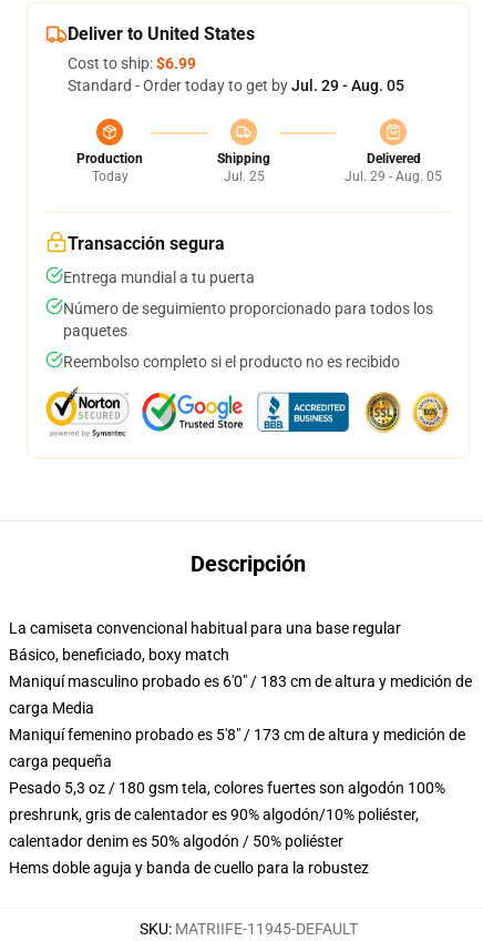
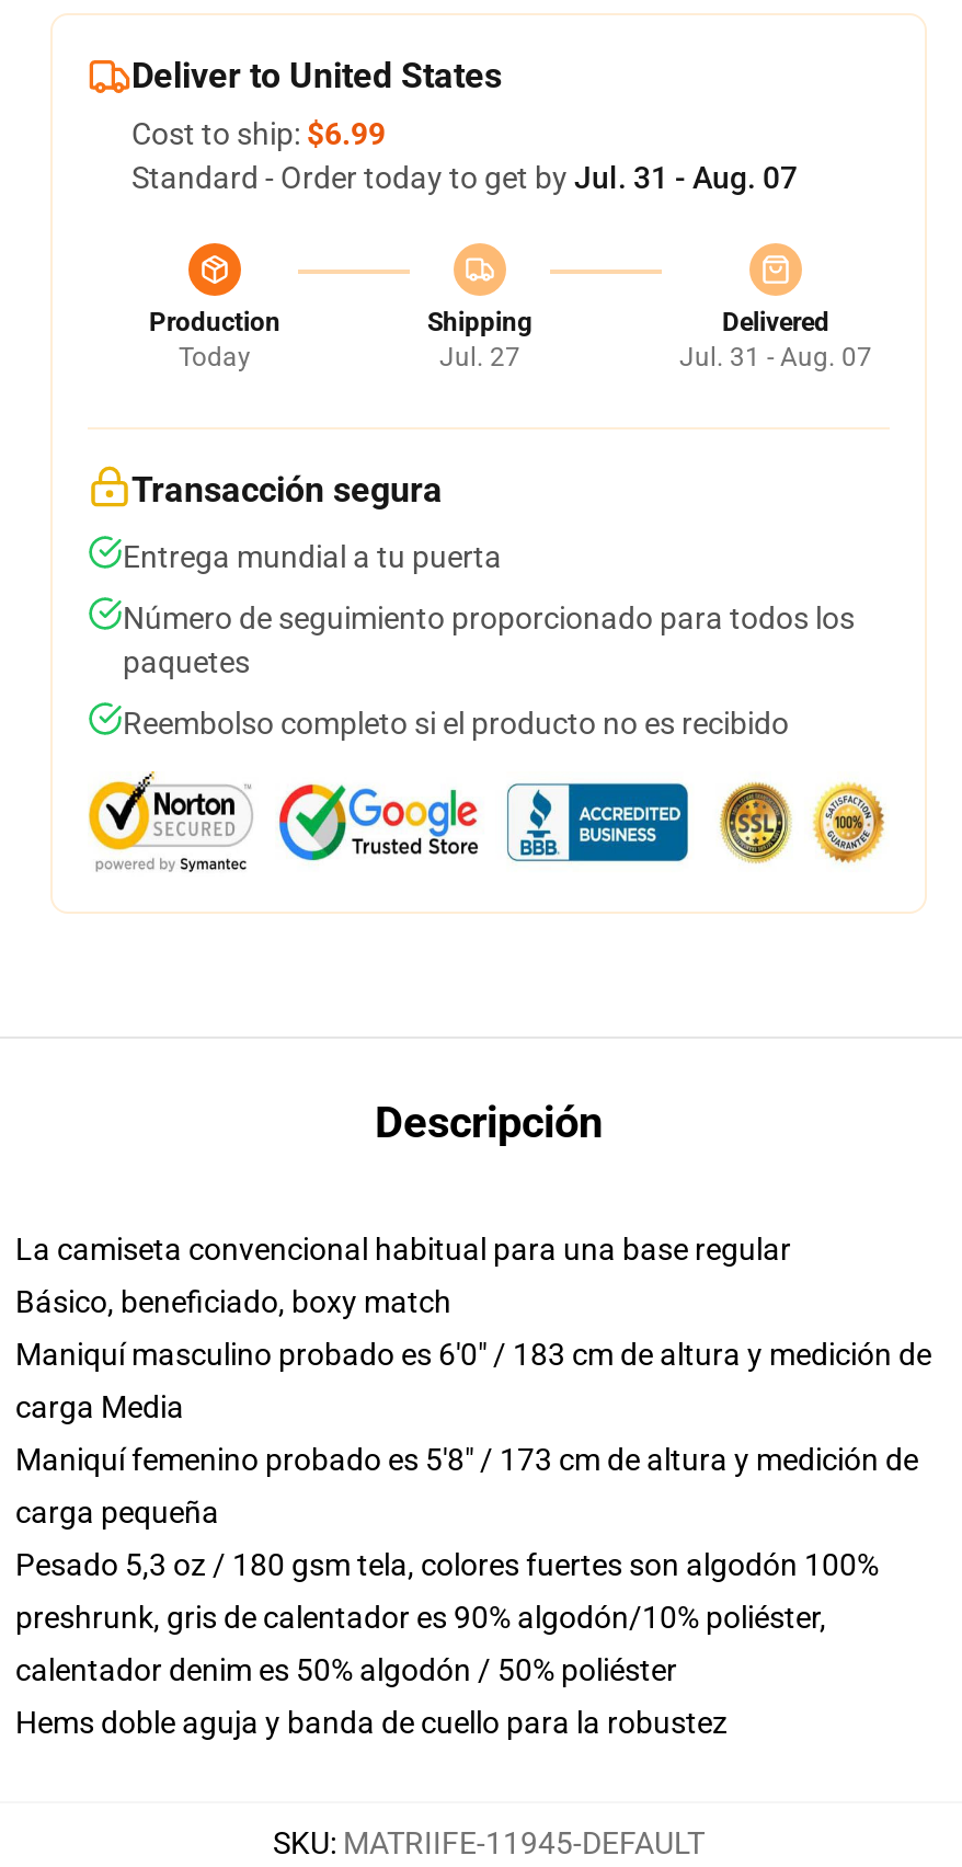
- Standard - Order today to get by Jul. 29 - Aug. 05
+ Standard - Order today to get by Jul. 31 - Aug. 07

- Jul. 25
+ Jul. 27

- Jul. 29 - Aug. 05
+ Jul. 31 - Aug. 07
